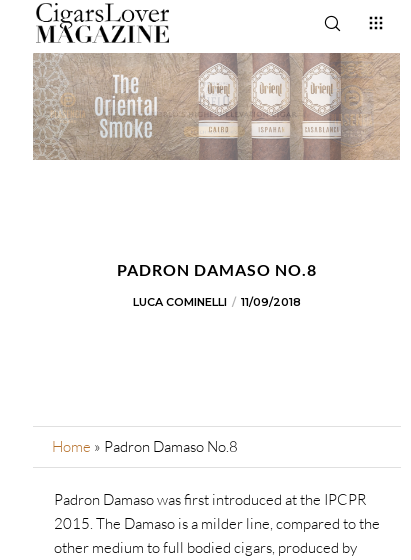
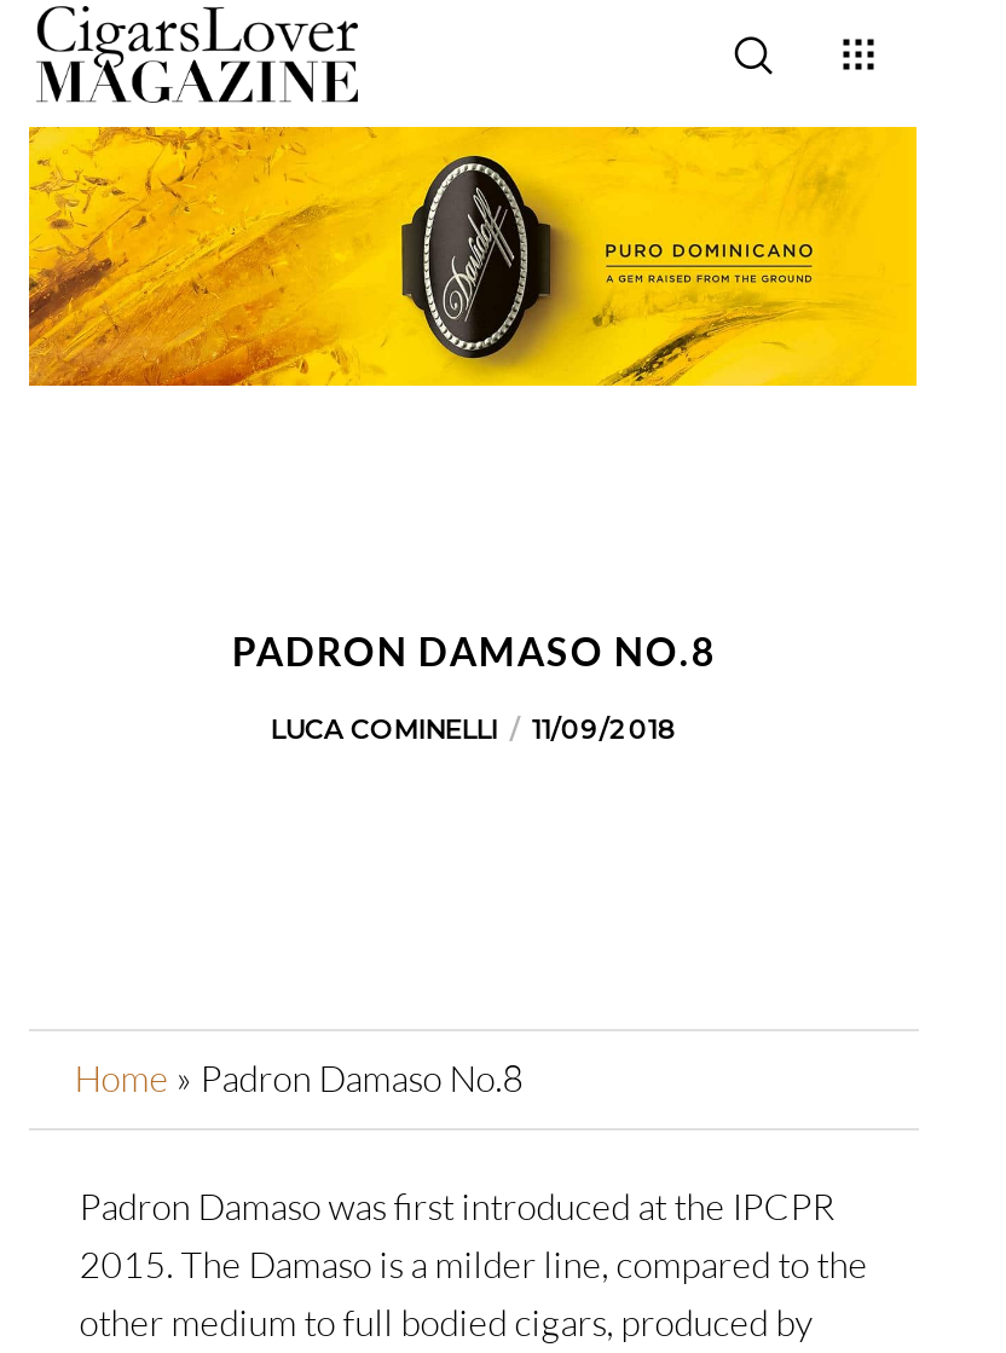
- [image]
+ [image]
